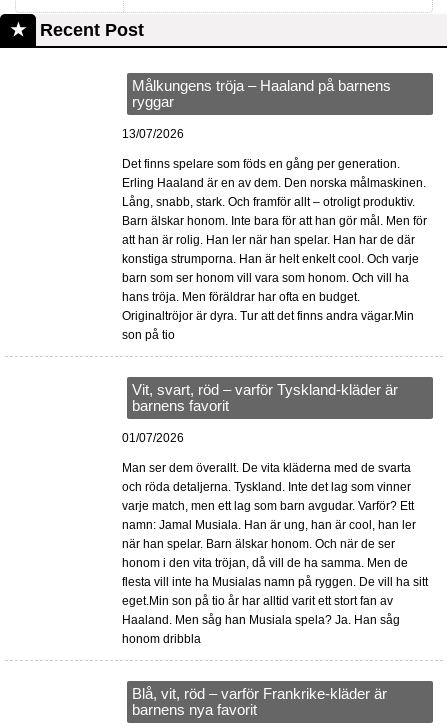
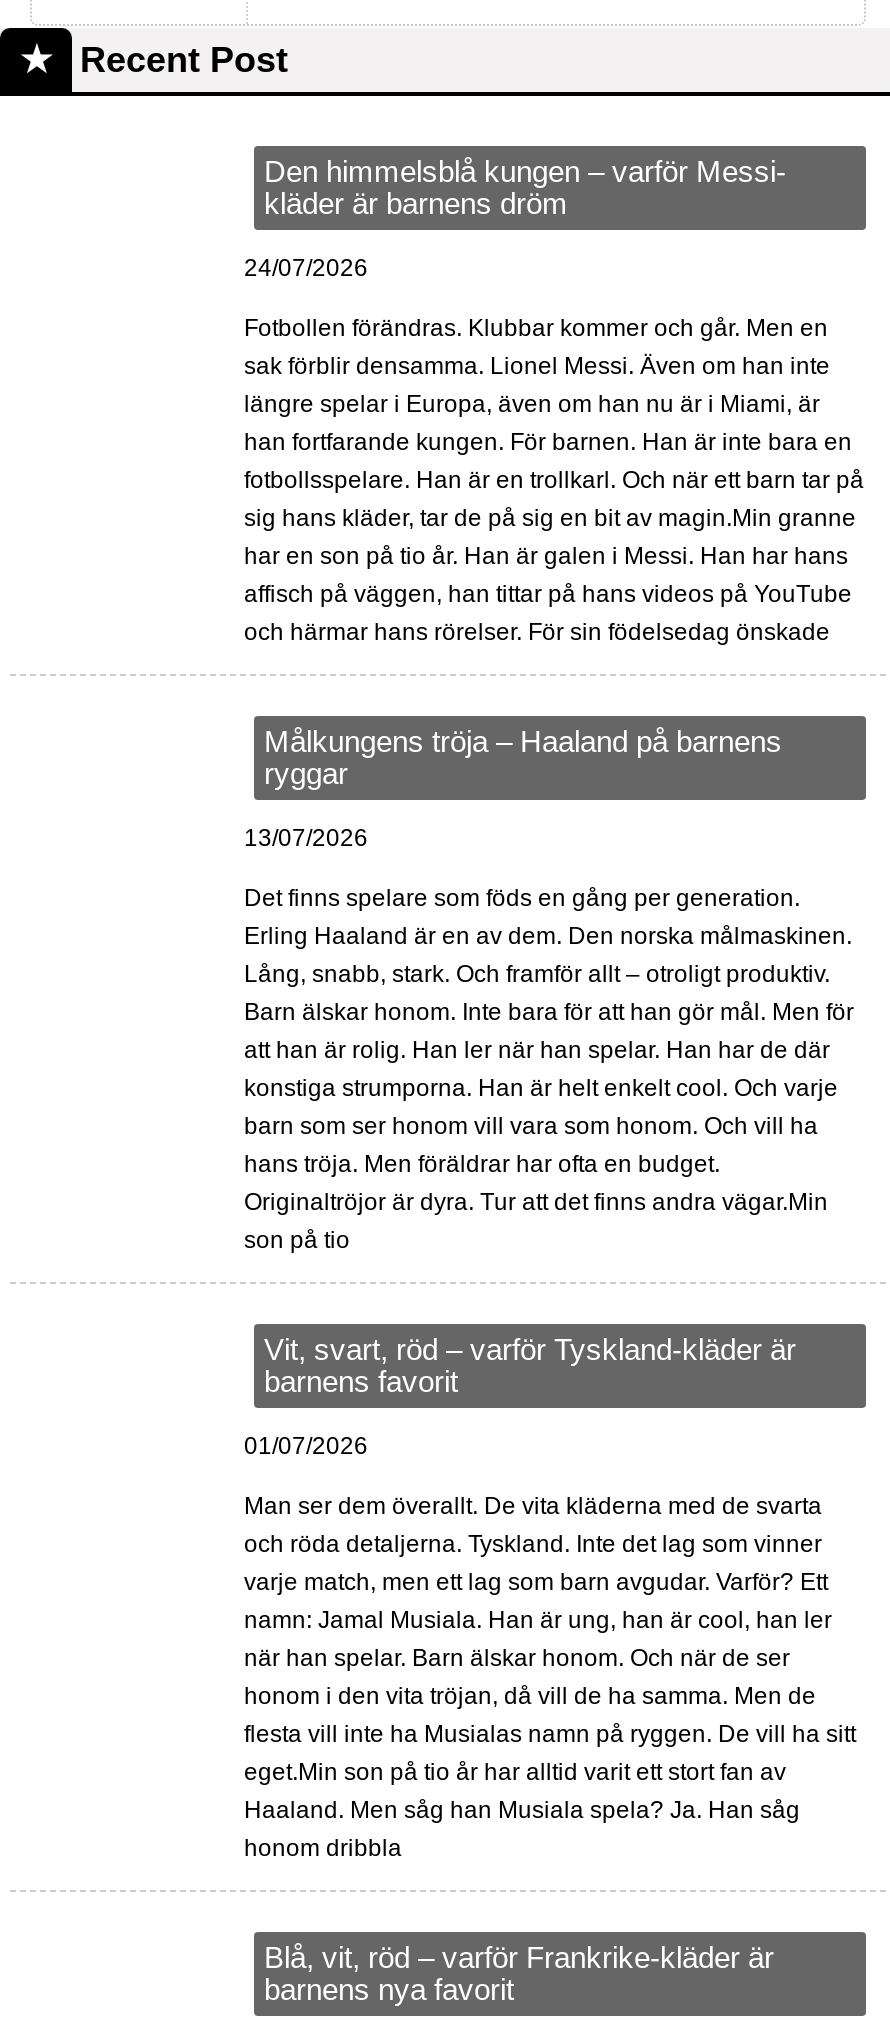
+ Den himmelsblå kungen – varför Messi-
+ kläder är barnens dröm
+ 24/07/2026
+ Fotbollen förändras. Klubbar kommer och går. Men en
+ sak förblir densamma. Lionel Messi. Även om han inte
+ längre spelar i Europa, även om han nu är i Miami, är
+ han fortfarande kungen. För barnen. Han är inte bara en
+ fotbollsspelare. Han är en trollkarl. Och när ett barn tar på
+ sig hans kläder, tar de på sig en bit av magin.Min granne
+ har en son på tio år. Han är galen i Messi. Han har hans
+ affisch på väggen, han tittar på hans videos på YouTube
+ och härmar hans rörelser. För sin födelsedag önskade
